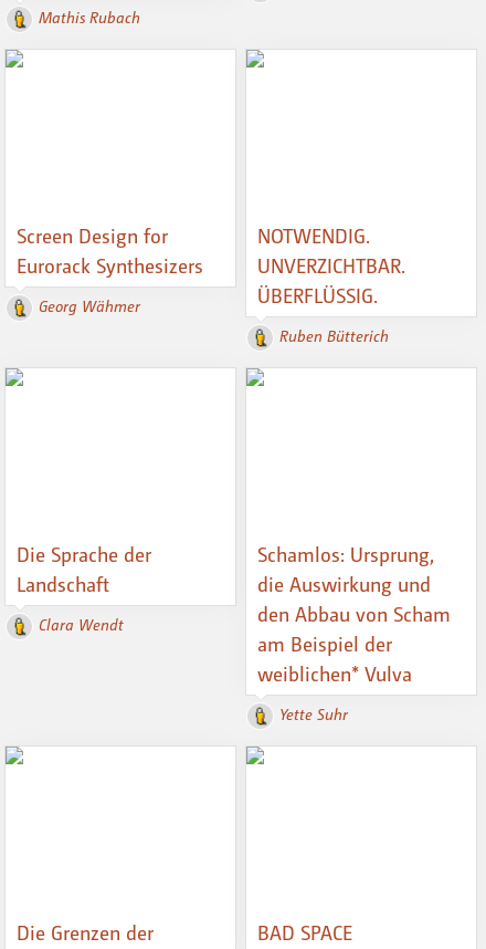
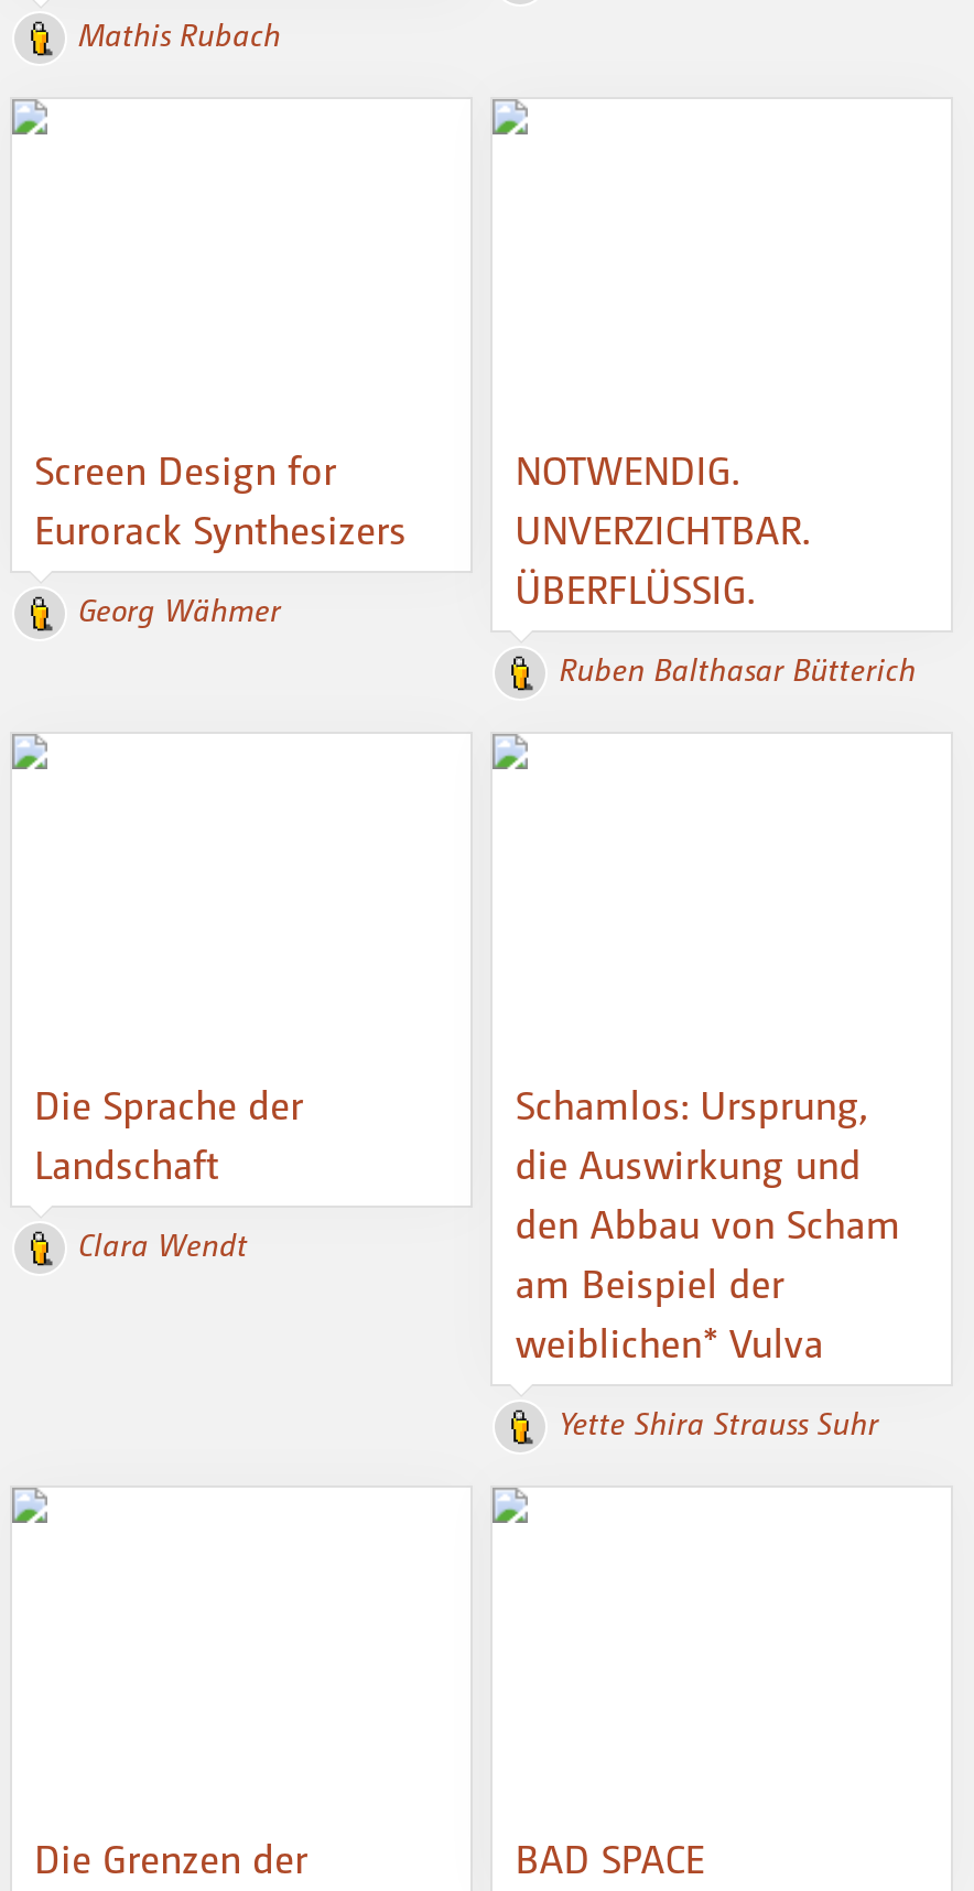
- Ruben Bütterich
+ Ruben Balthasar Bütterich

- Yette Suhr
+ Yette Shira Strauss Suhr
